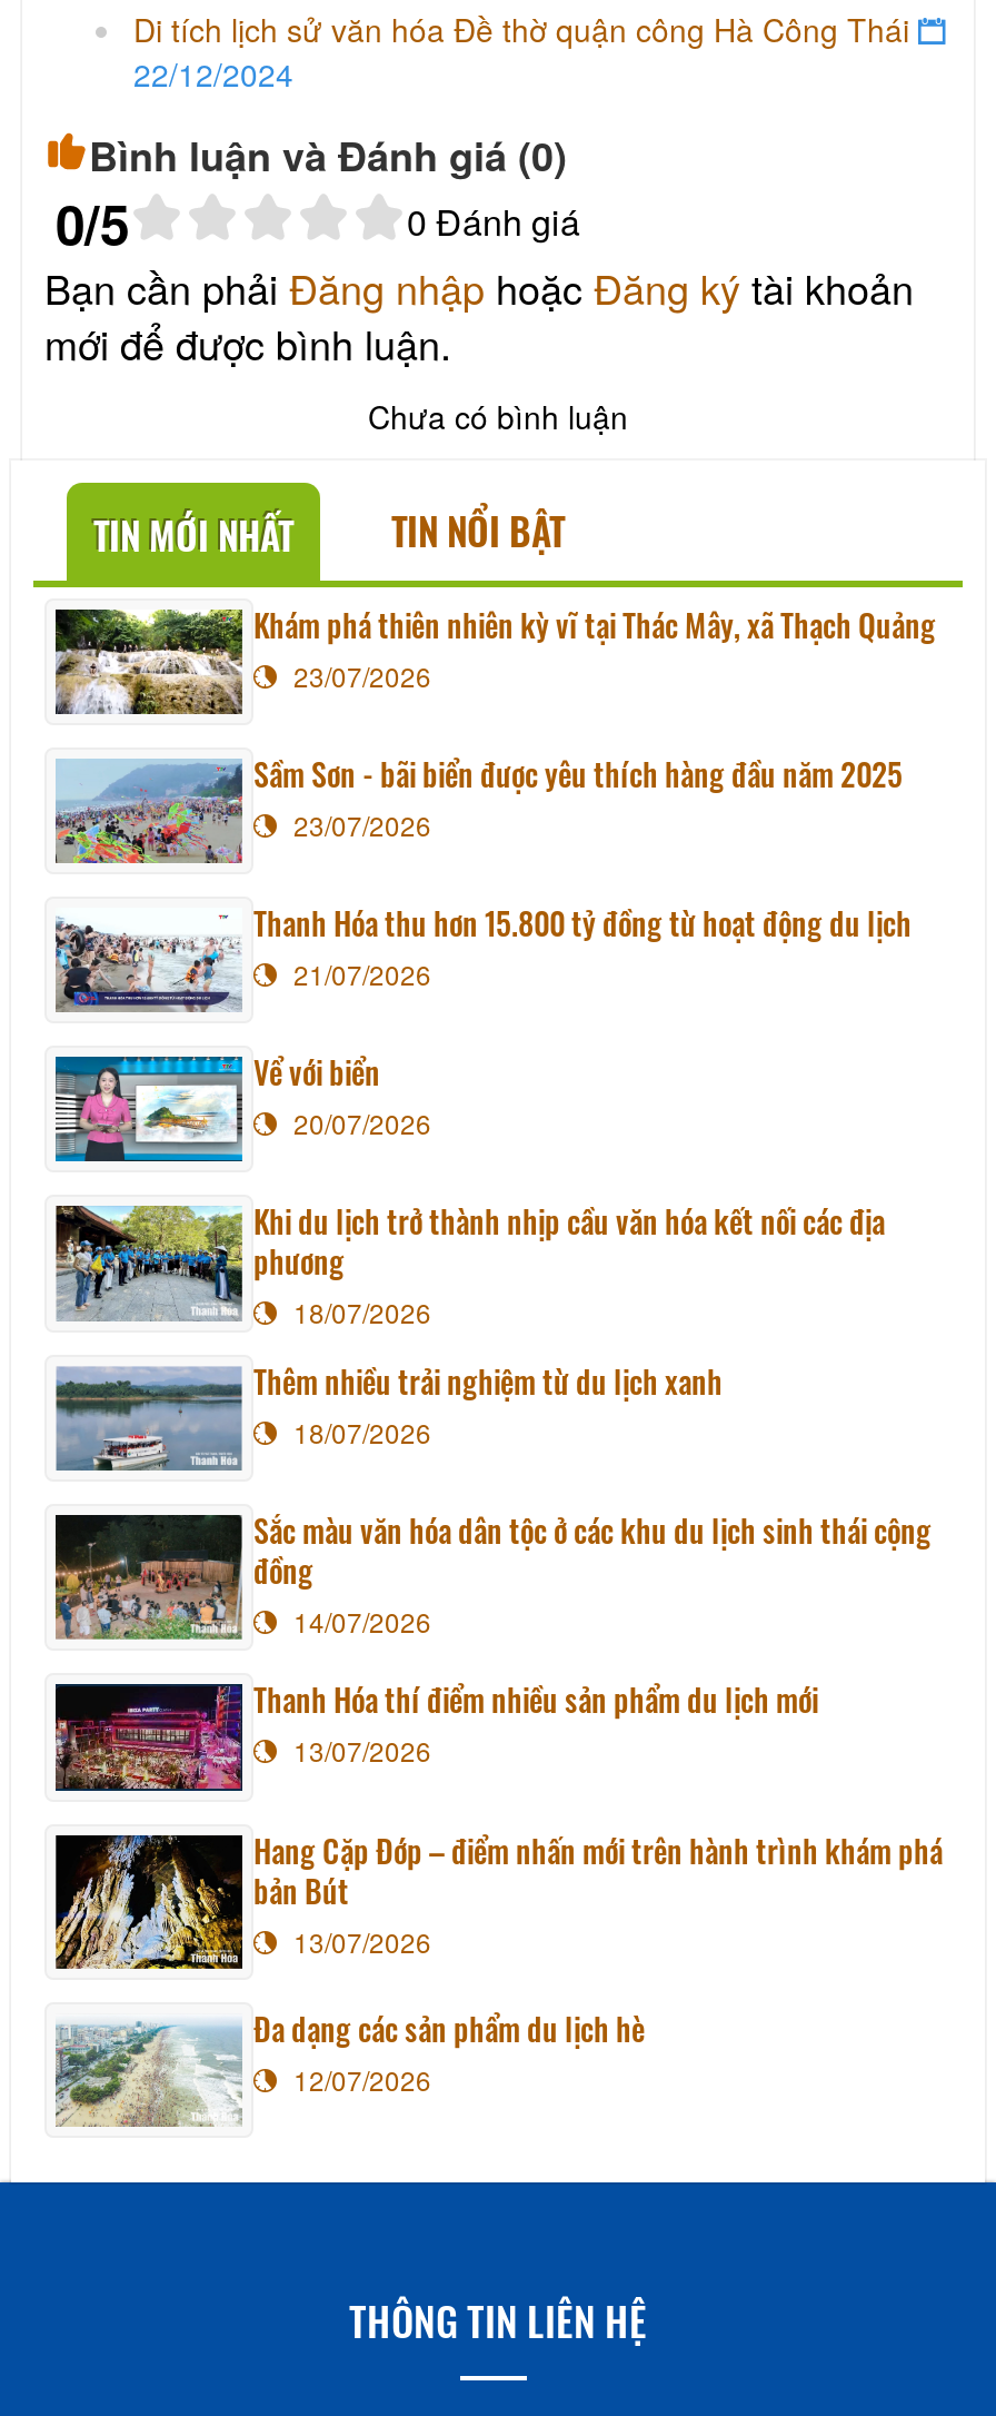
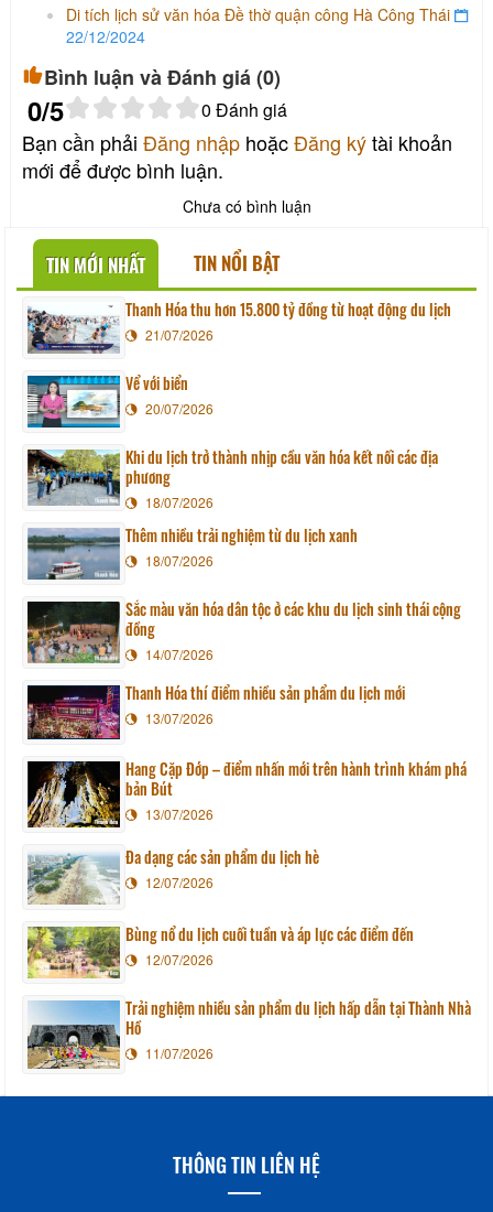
- [image]
- Khám phá thiên nhiên kỳ vĩ tại Thác Mây, xã Thạch Quảng
- 23/07/2026
- Sầm Sơn - bãi biển được yêu thích hàng đầu năm 2025
- 23/07/2026

- [image]

moved up: [image] | Thanh Hóa thu hơn 15.800 tỷ đồng từ hoạt động du lịch | 21/07/2026 | ... | Đa dạng các sản phẩm du lịch hè | 12/07/2026

+ [image]
+ Bùng nổ du lịch cuối tuần và áp lực các điểm đến
+ 12/07/2026
+ Trải nghiệm nhiều sản phẩm du lịch hấp dẫn tại Thành Nhà
+ Hồ
+ 11/07/2026

+ [image]
